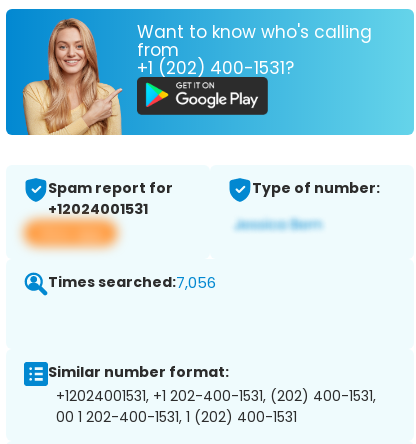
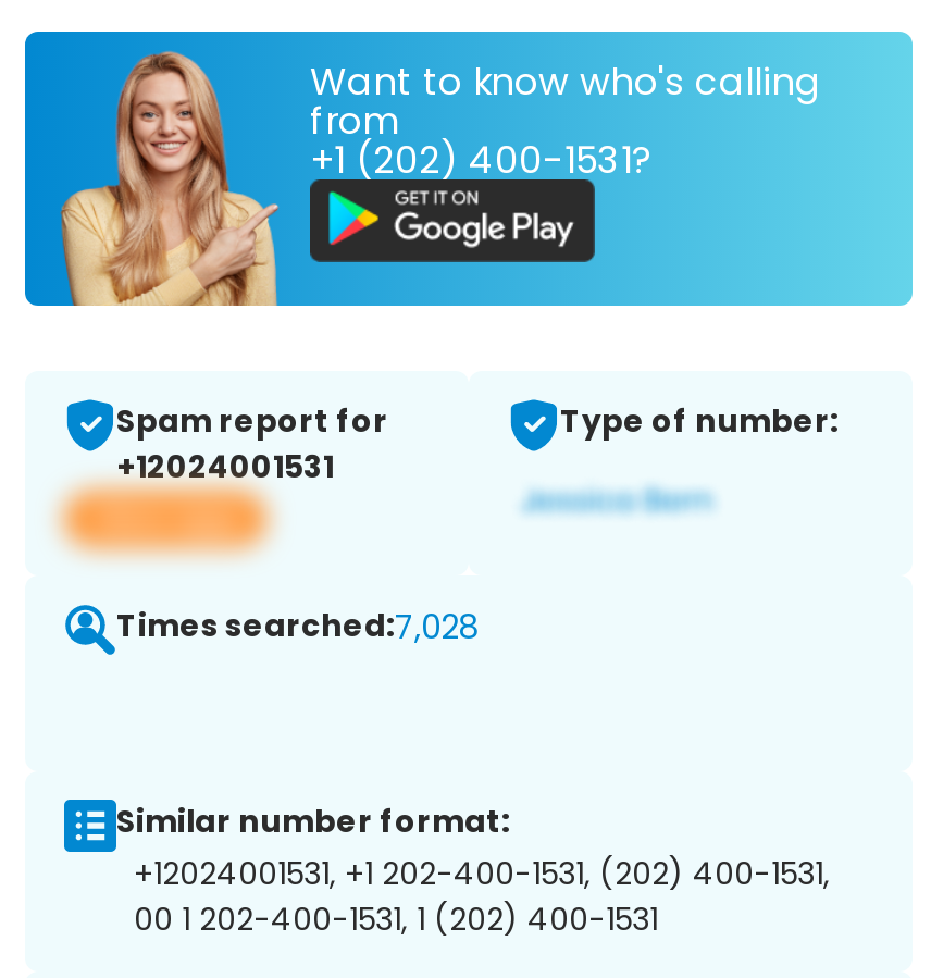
- Times searched:7,056
+ Times searched:7,028
